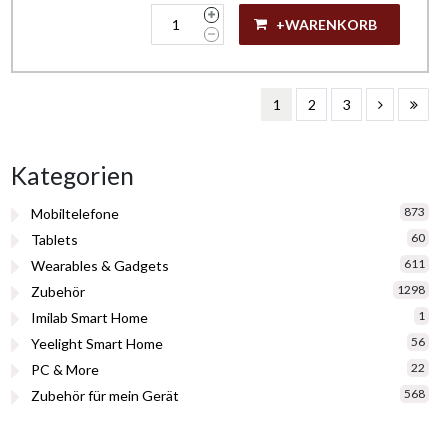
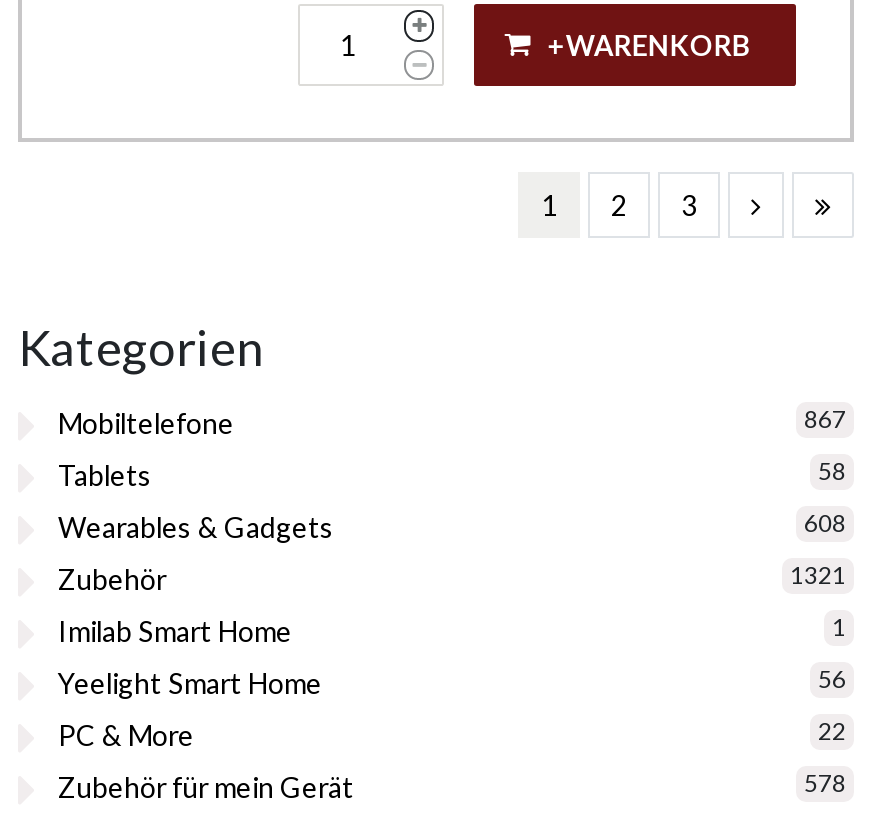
- 873
+ 867

- 60
+ 58

- 611
+ 608

- 1298
+ 1321

- 568
+ 578
